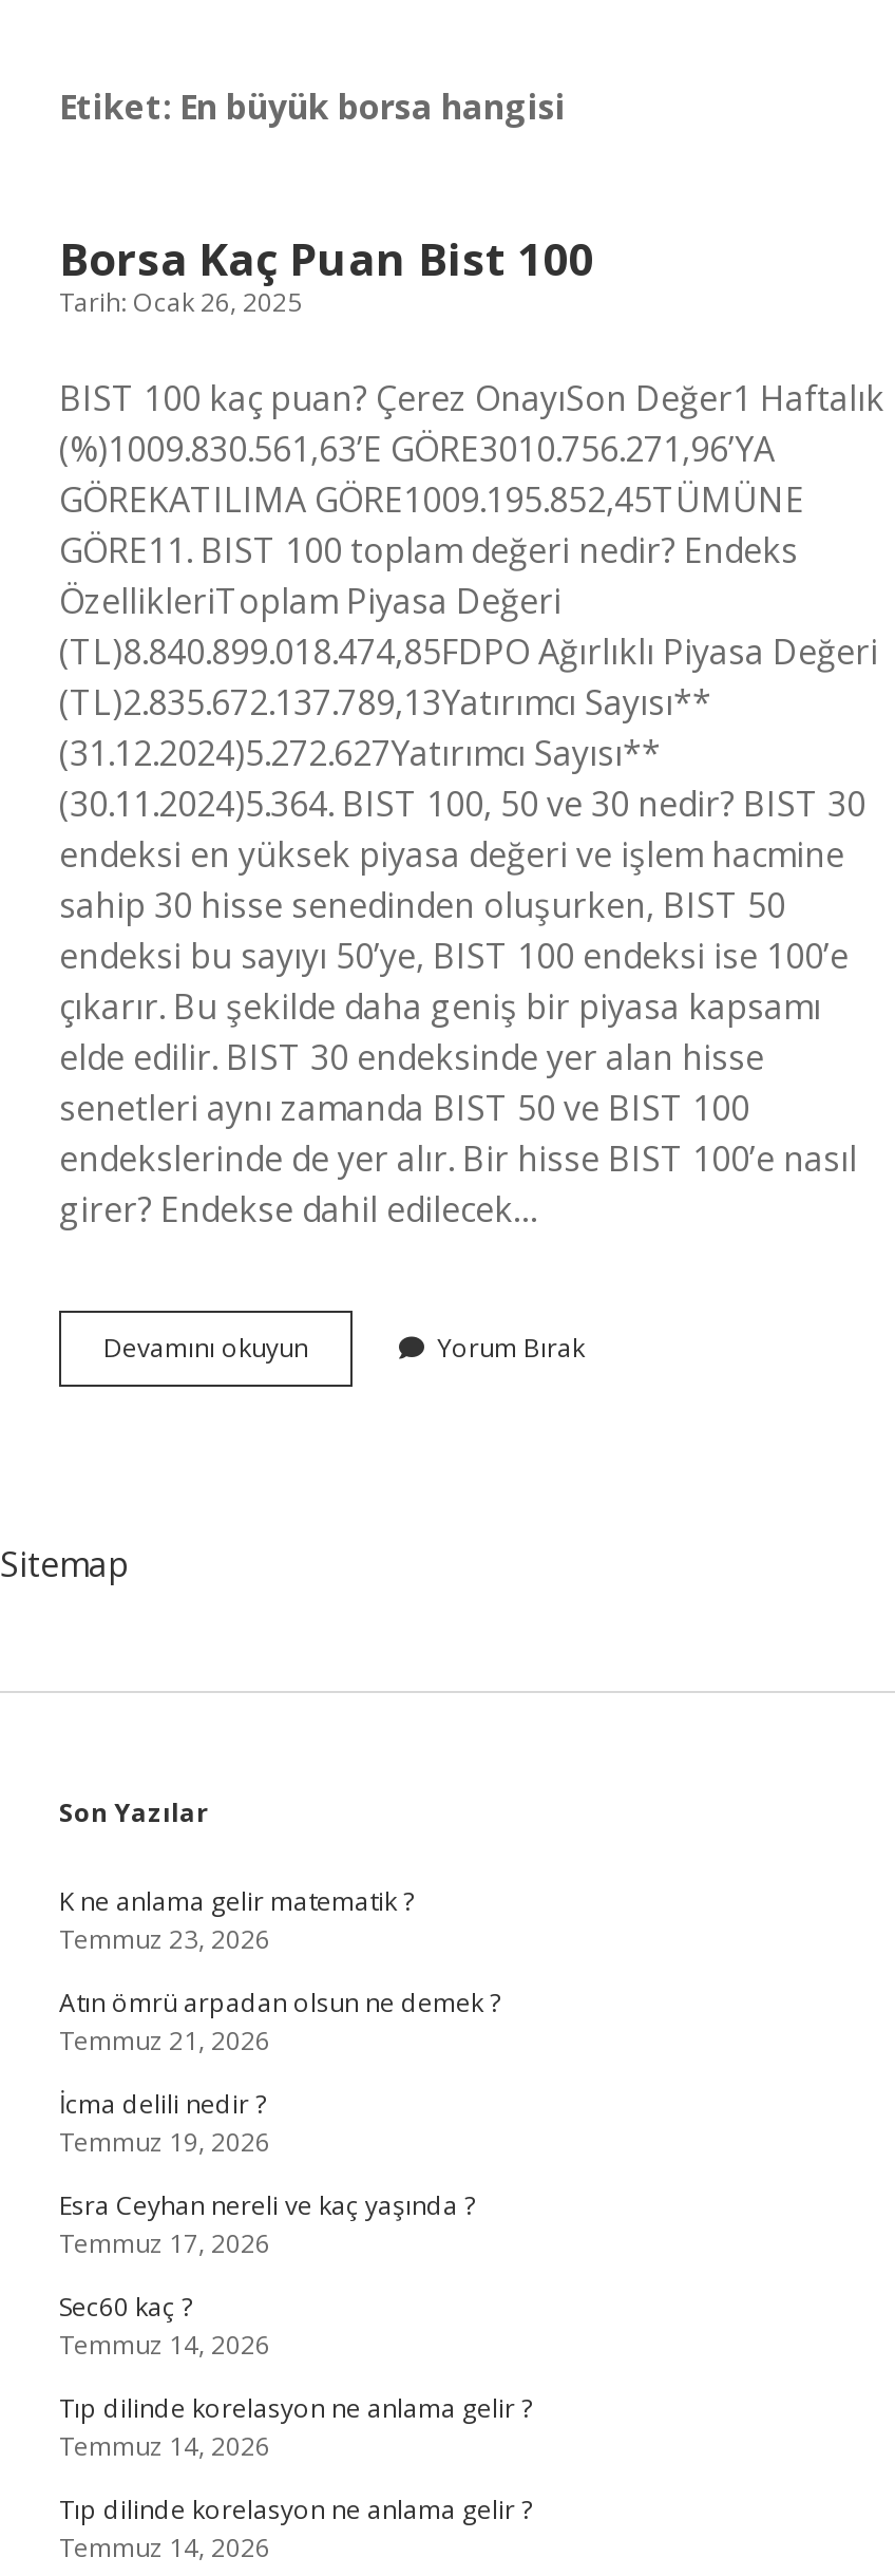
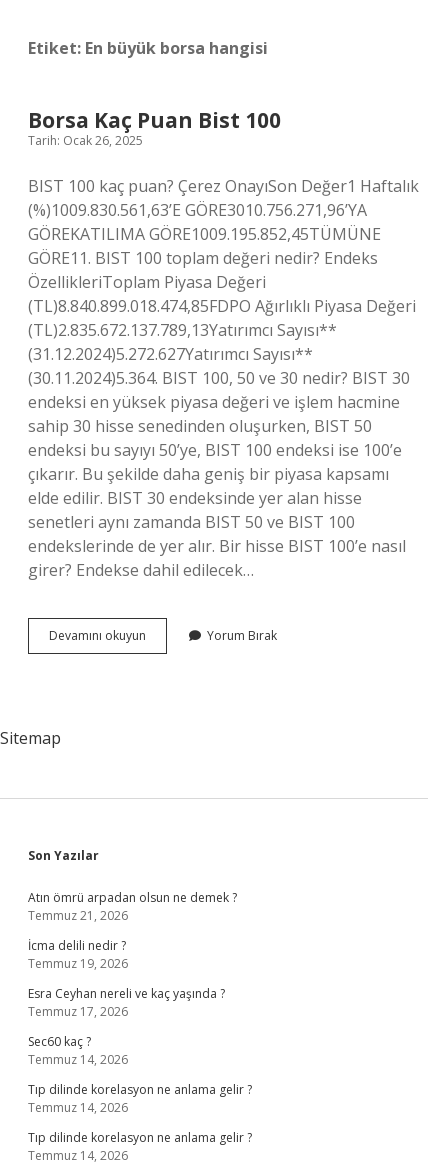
- K ne anlama gelir matematik ?
- Temmuz 23, 2026
